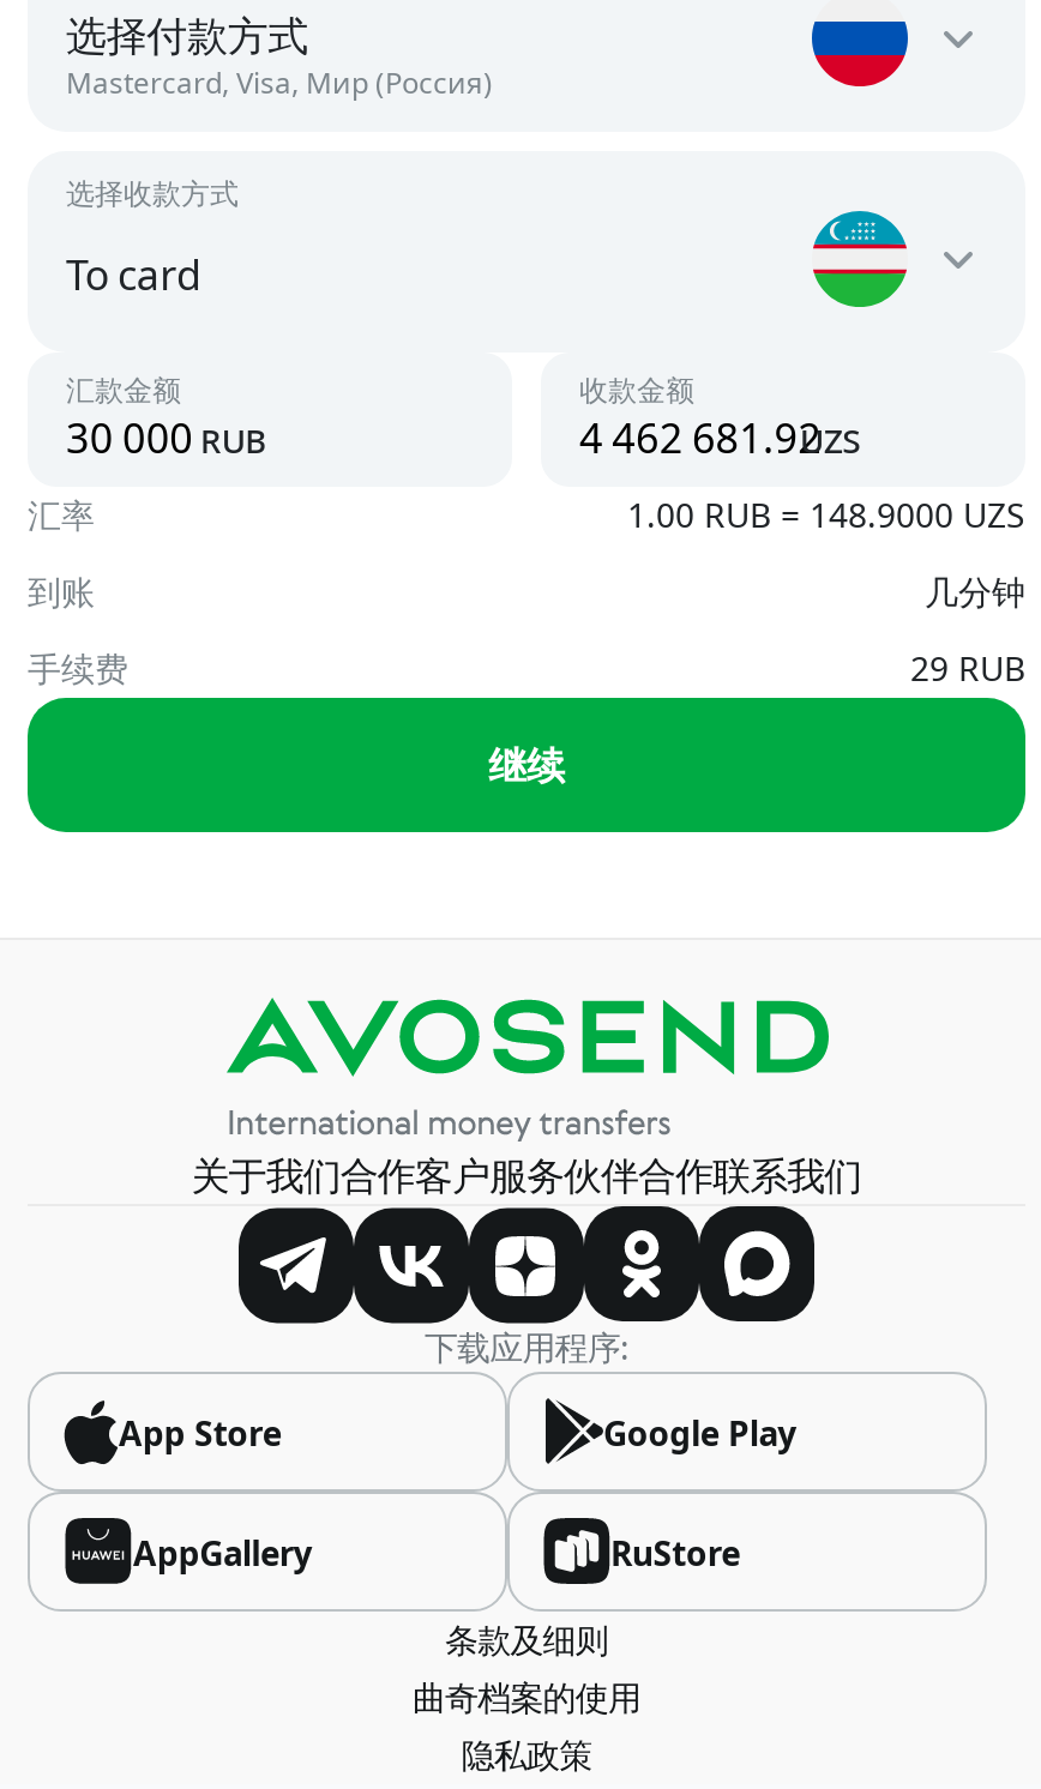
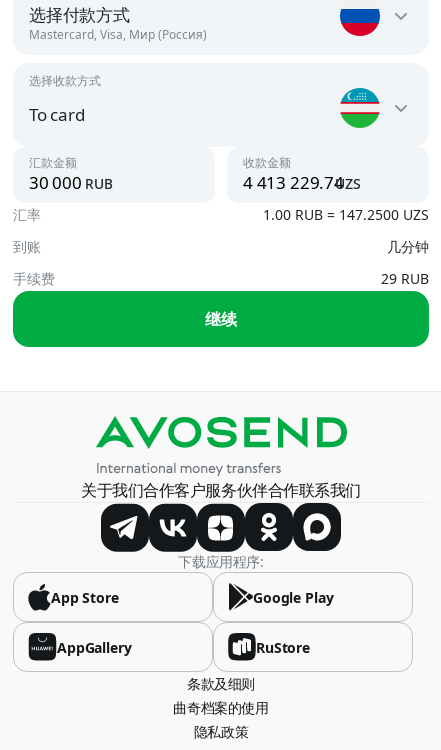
- 1.00 RUB = 148.9000 UZS
+ 1.00 RUB = 147.2500 UZS
